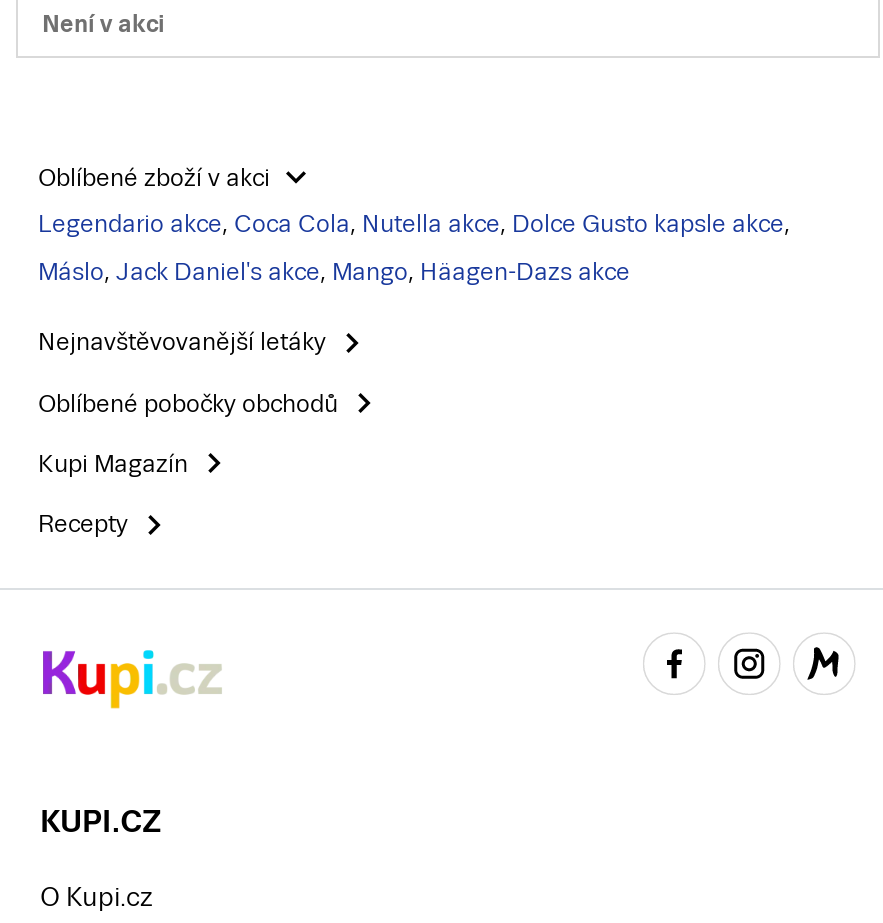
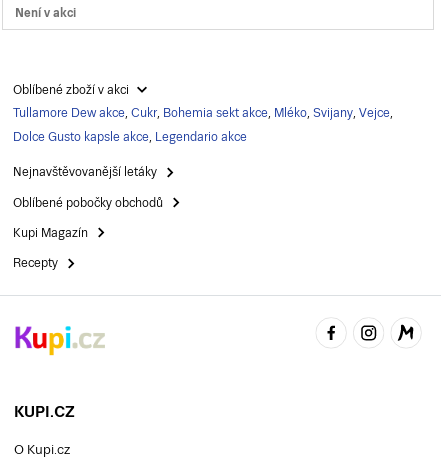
- Legendario akce, Coca Cola, Nutella akce, Dolce Gusto kapsle akce,
+ Tullamore Dew akce, Cukr, Bohemia sekt akce, Mléko, Svijany, Vejce,

- Máslo, Jack Daniel's akce, Mango, Häagen-Dazs akce
+ Dolce Gusto kapsle akce, Legendario akce
